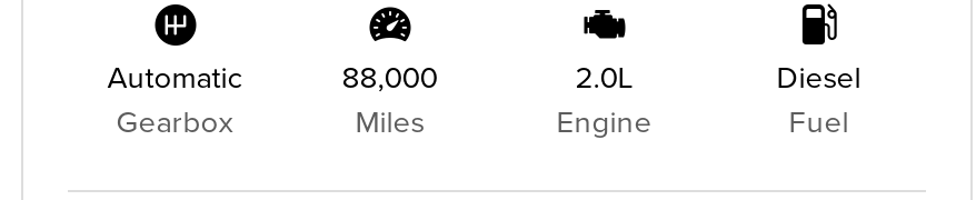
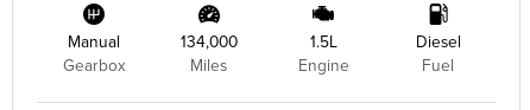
- Automatic
+ Manual

- 88,000
+ 134,000

- 2.0L
+ 1.5L
